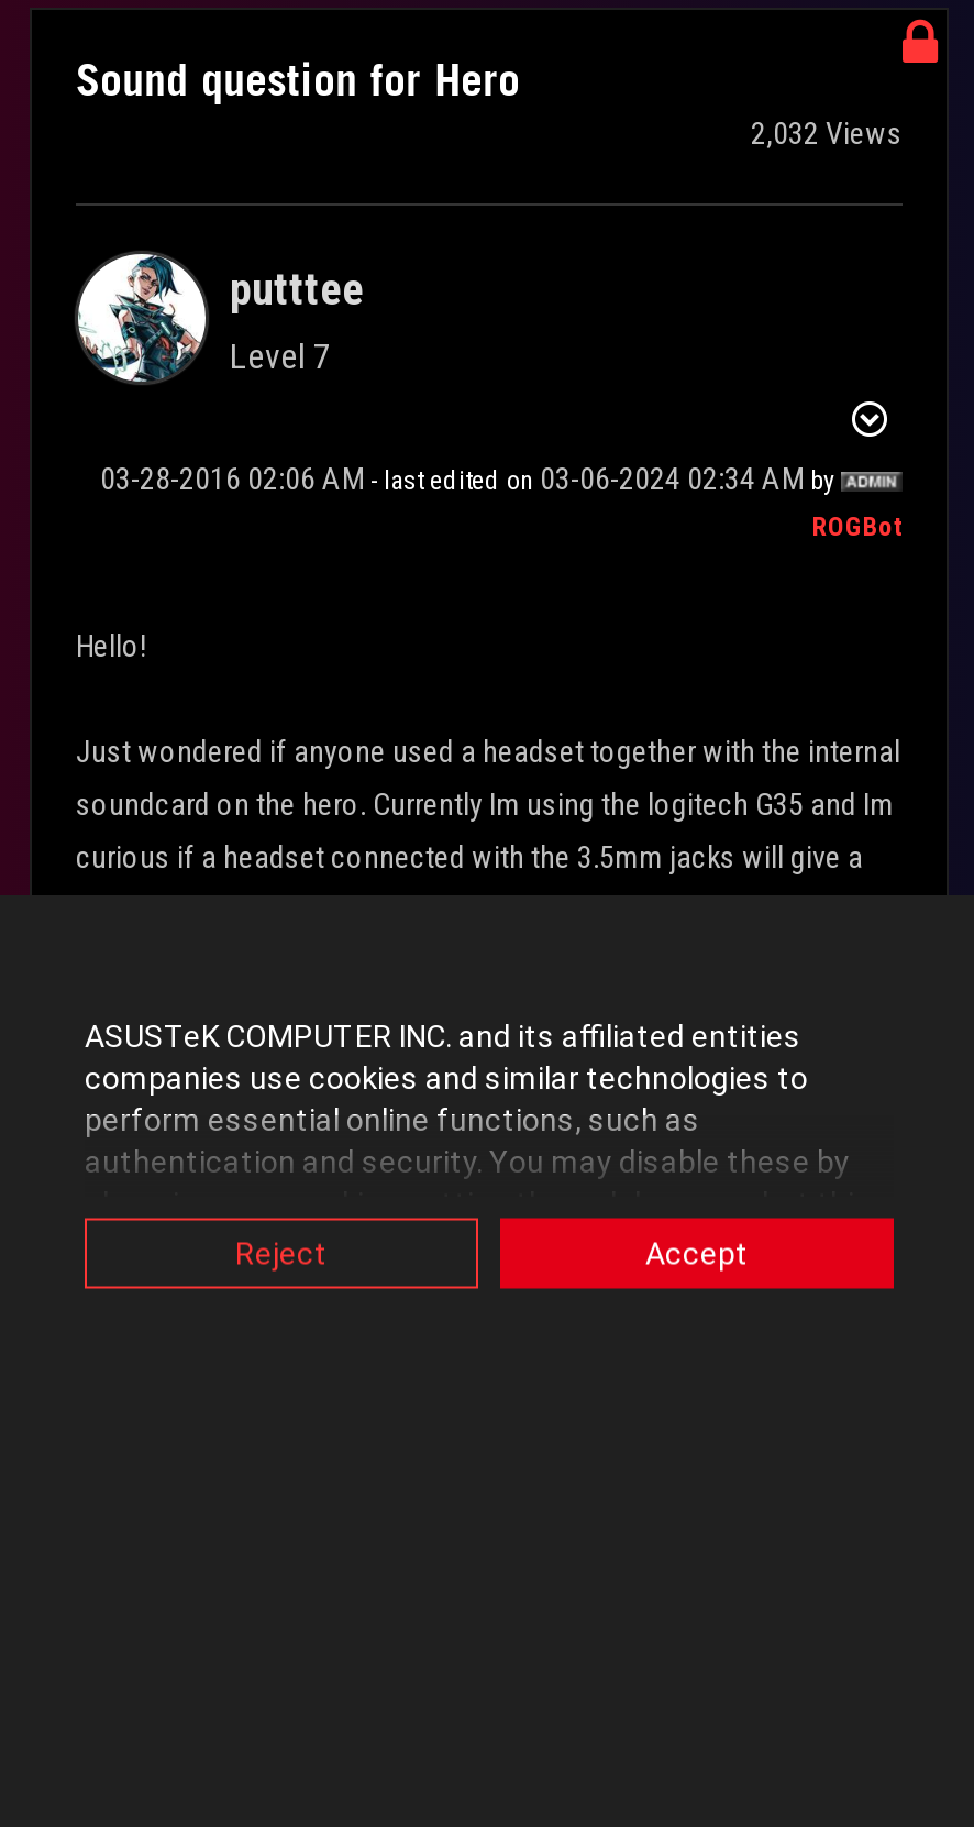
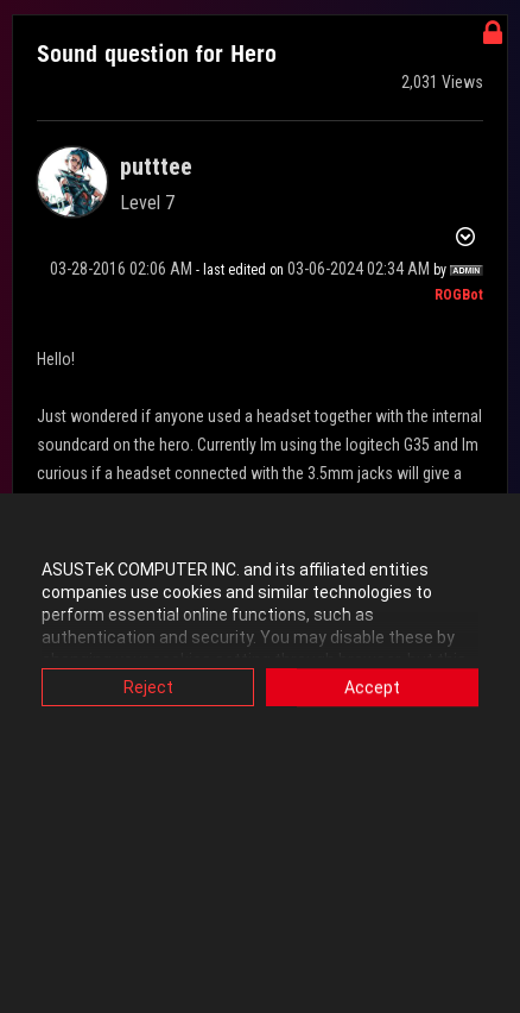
- 2,032 Views
+ 2,031 Views
